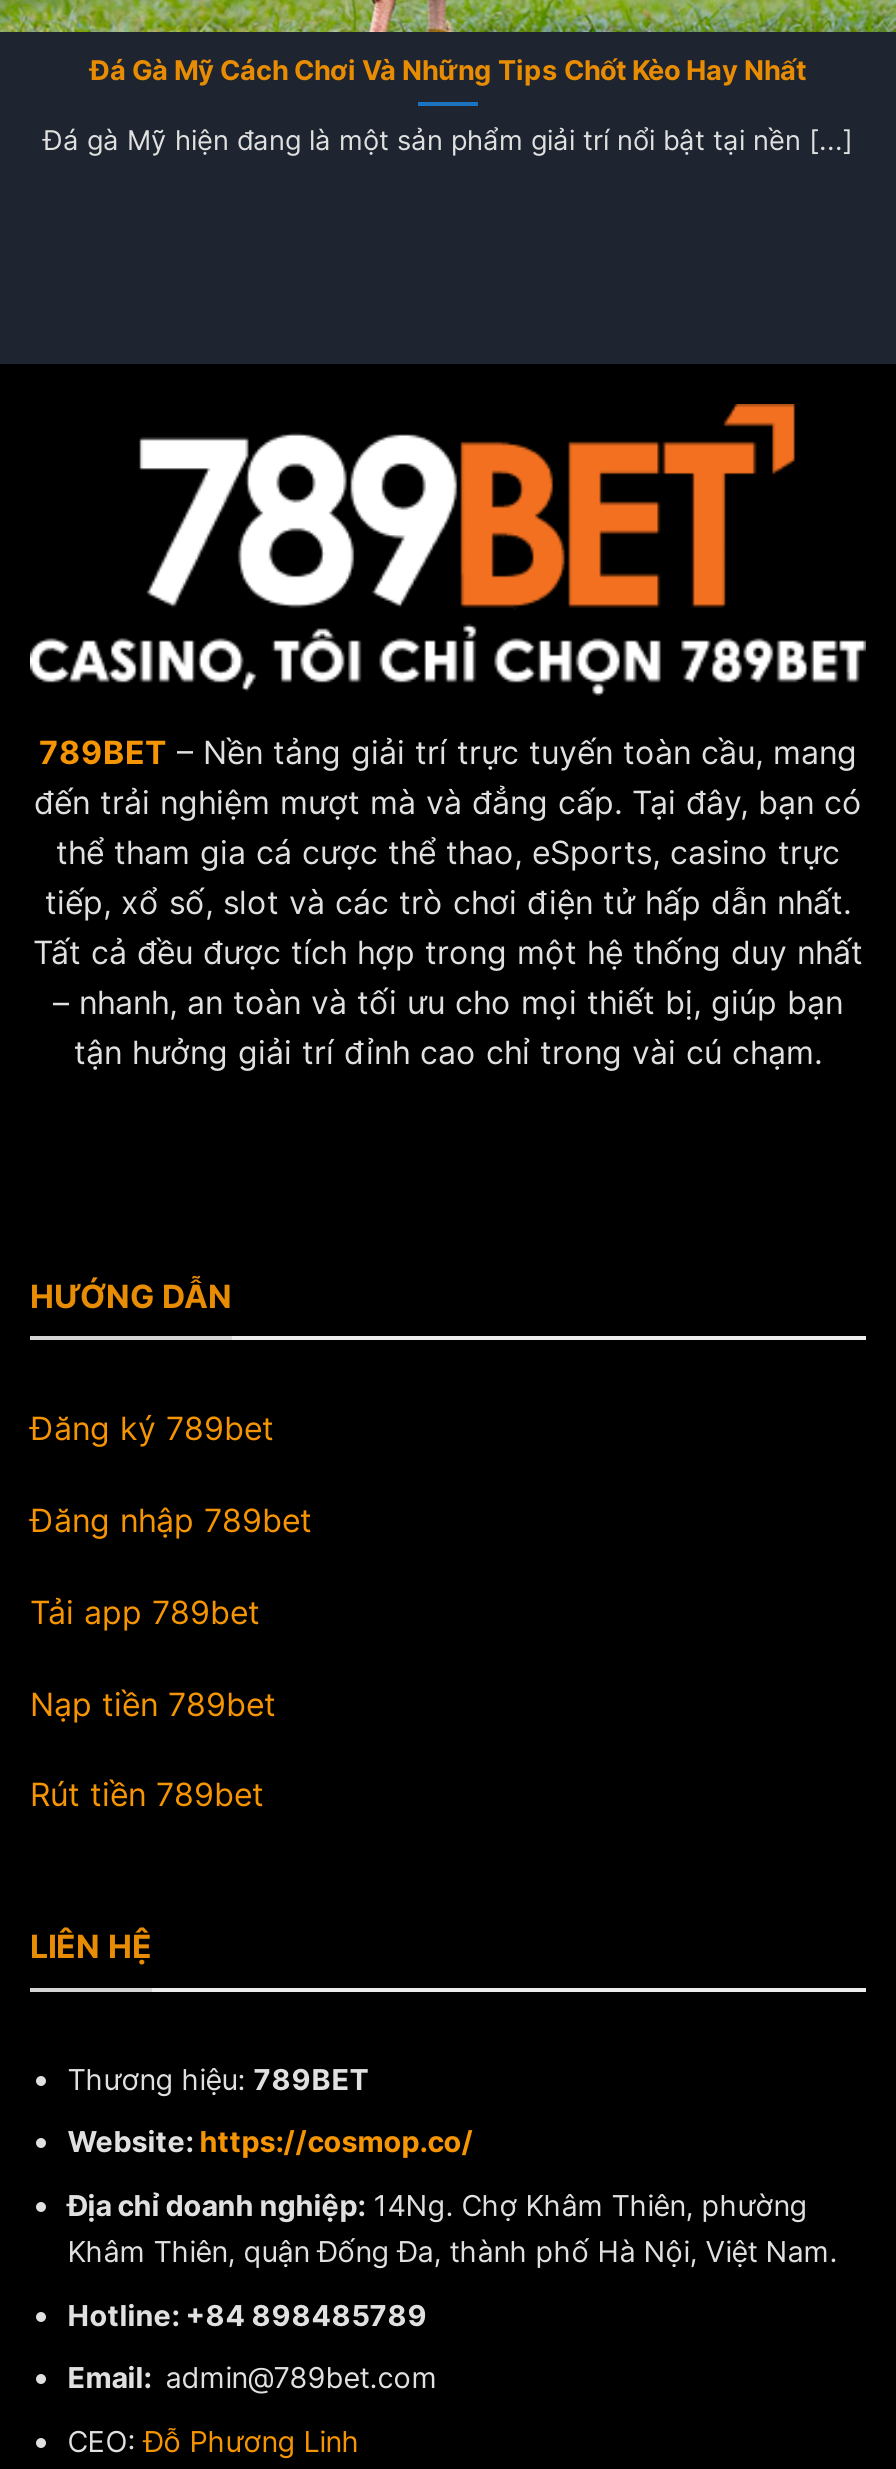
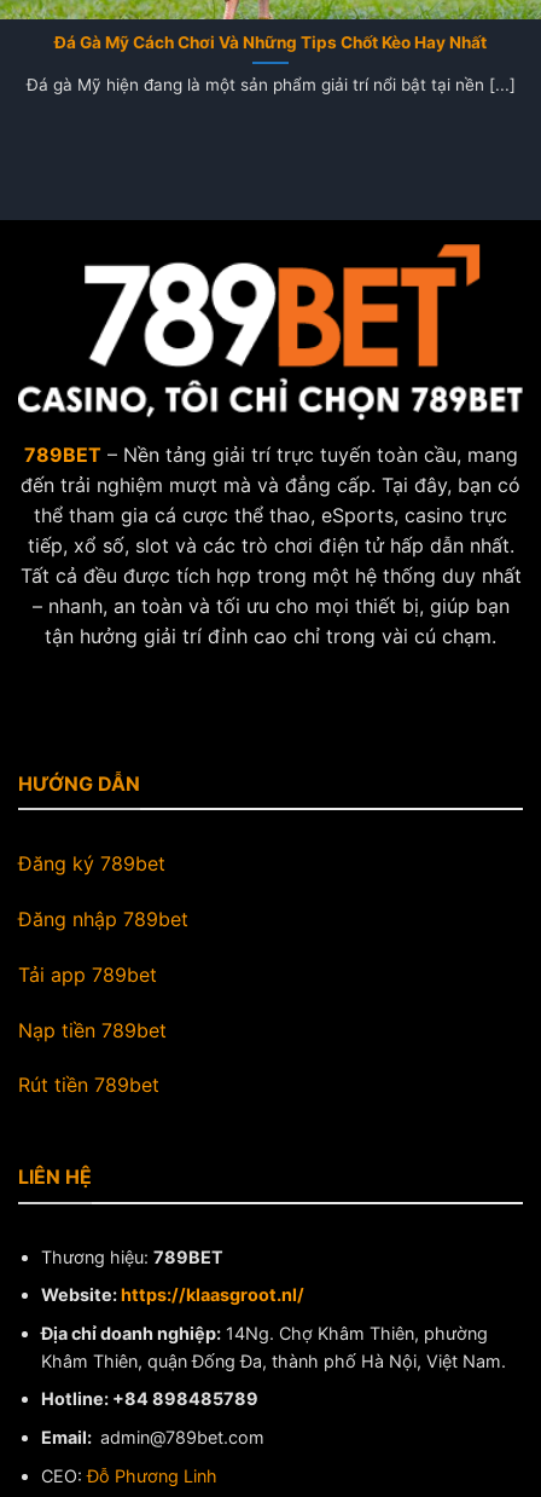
- Website: https://cosmop.co/
+ Website: https://klaasgroot.nl/
